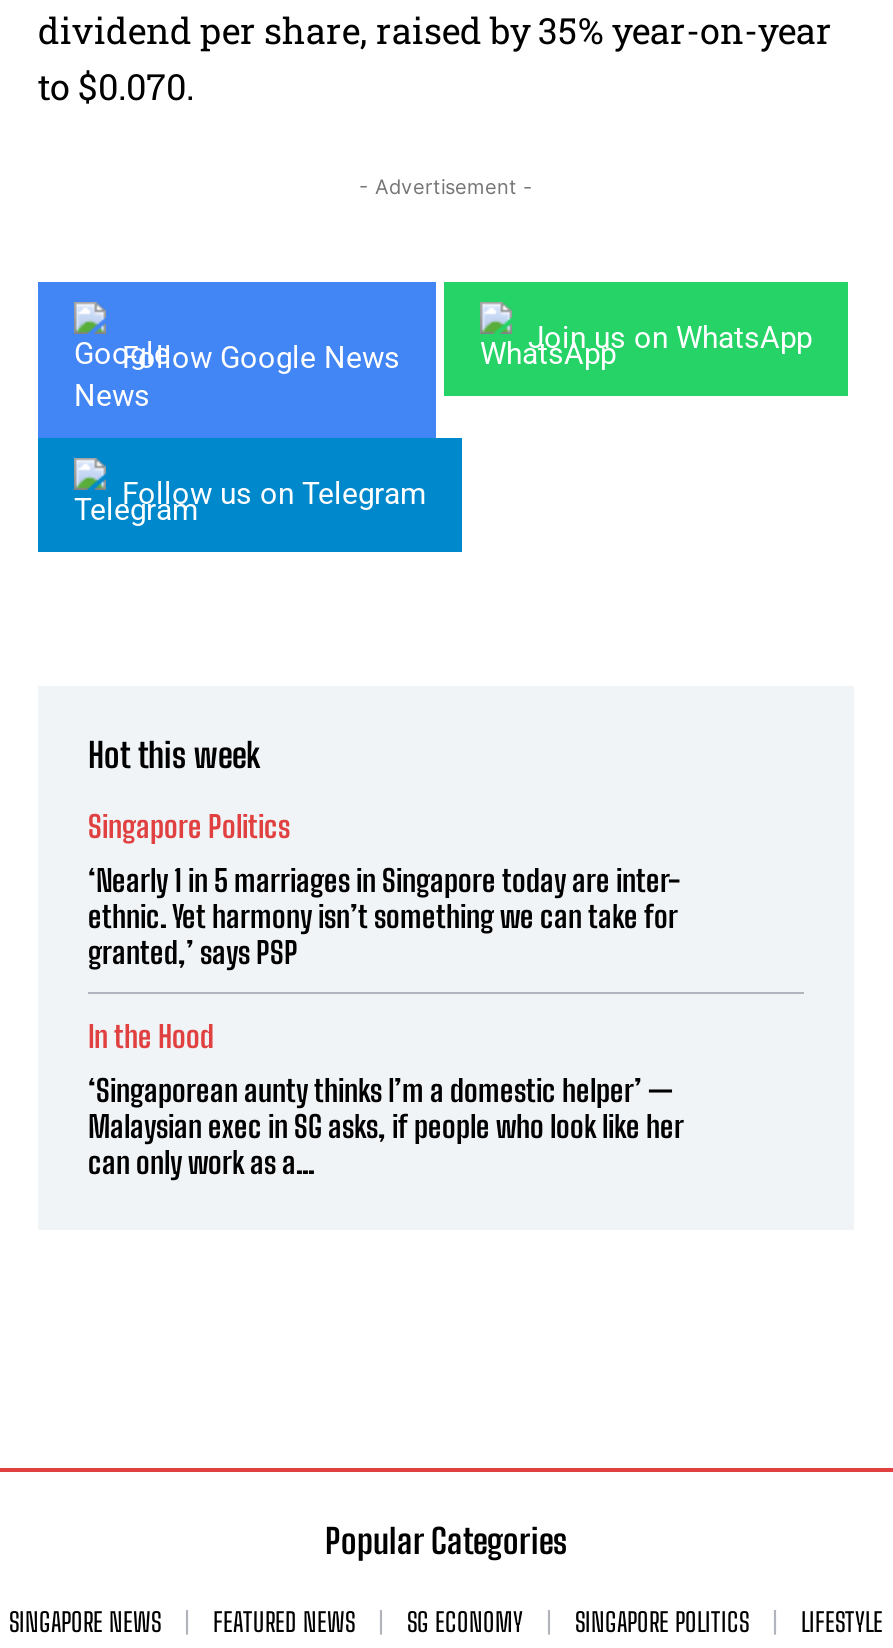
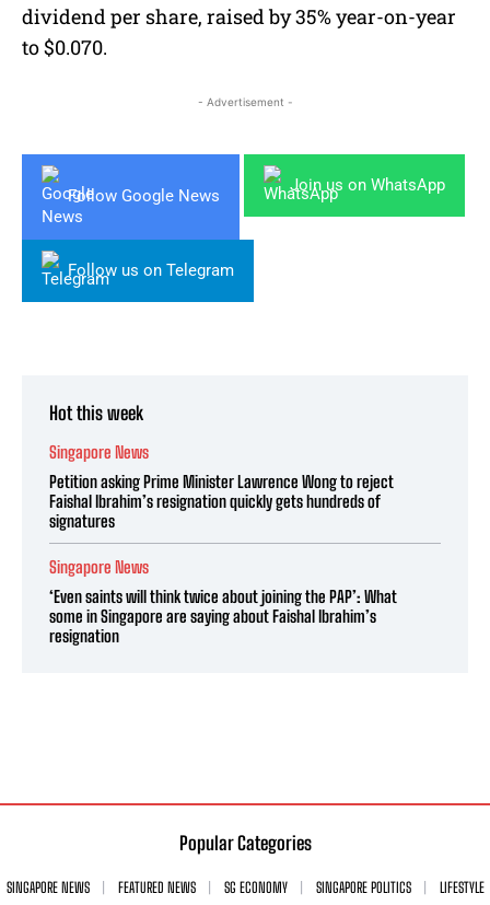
- Singapore Politics
+ Singapore News

- ‘Nearly 1 in 5 marriages in Singapore today are inter-
- ethnic. Yet harmony isn’t something we can take for
- granted,’ says PSP
+ Petition asking Prime Minister Lawrence Wong to reject
+ Faishal Ibrahim’s resignation quickly gets hundreds of
+ signatures

- In the Hood
+ Singapore News

- ‘Singaporean aunty thinks I’m a domestic helper’ —
- Malaysian exec in SG asks, if people who look like her
- can only work as a...
+ ‘Even saints will think twice about joining the PAP’: What
+ some in Singapore are saying about Faishal Ibrahim’s
+ resignation
